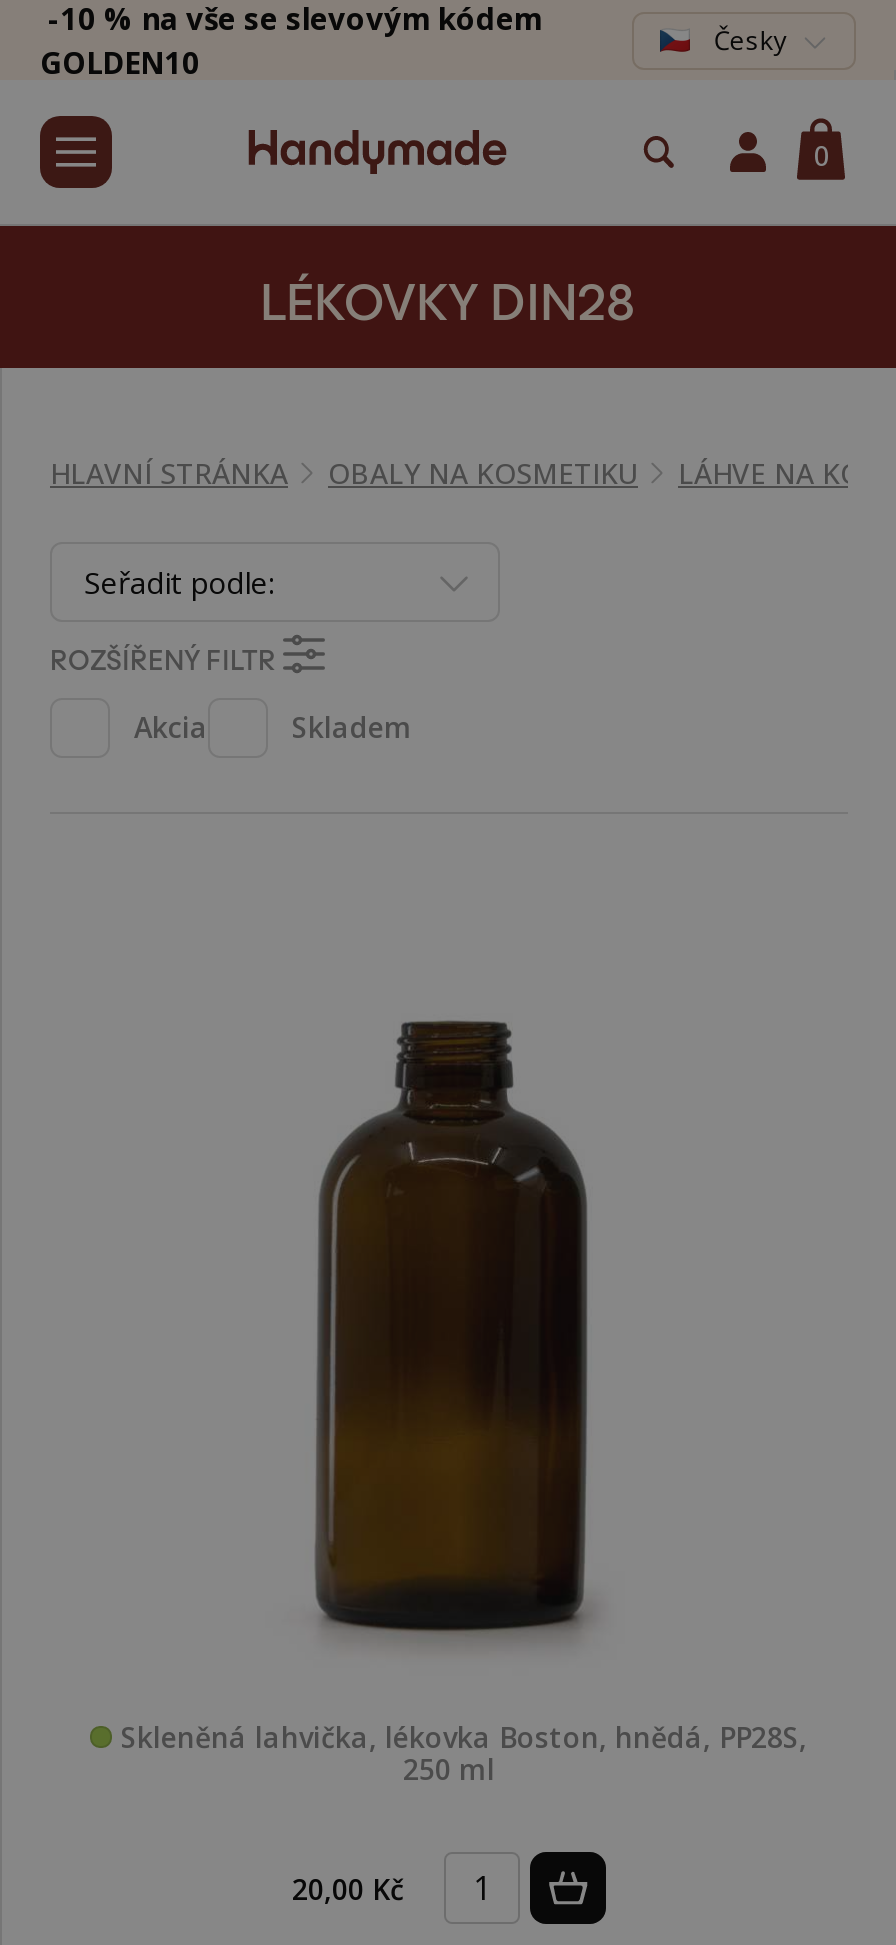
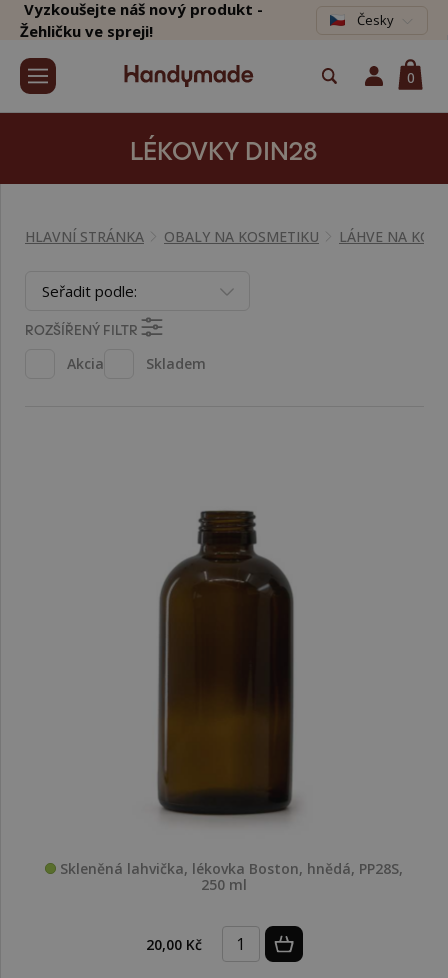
- -10 % na vše se slevovým kódem
- GOLDEN10
+ Vyzkoušejte náš nový produkt -
+ Žehličku ve spreji!
